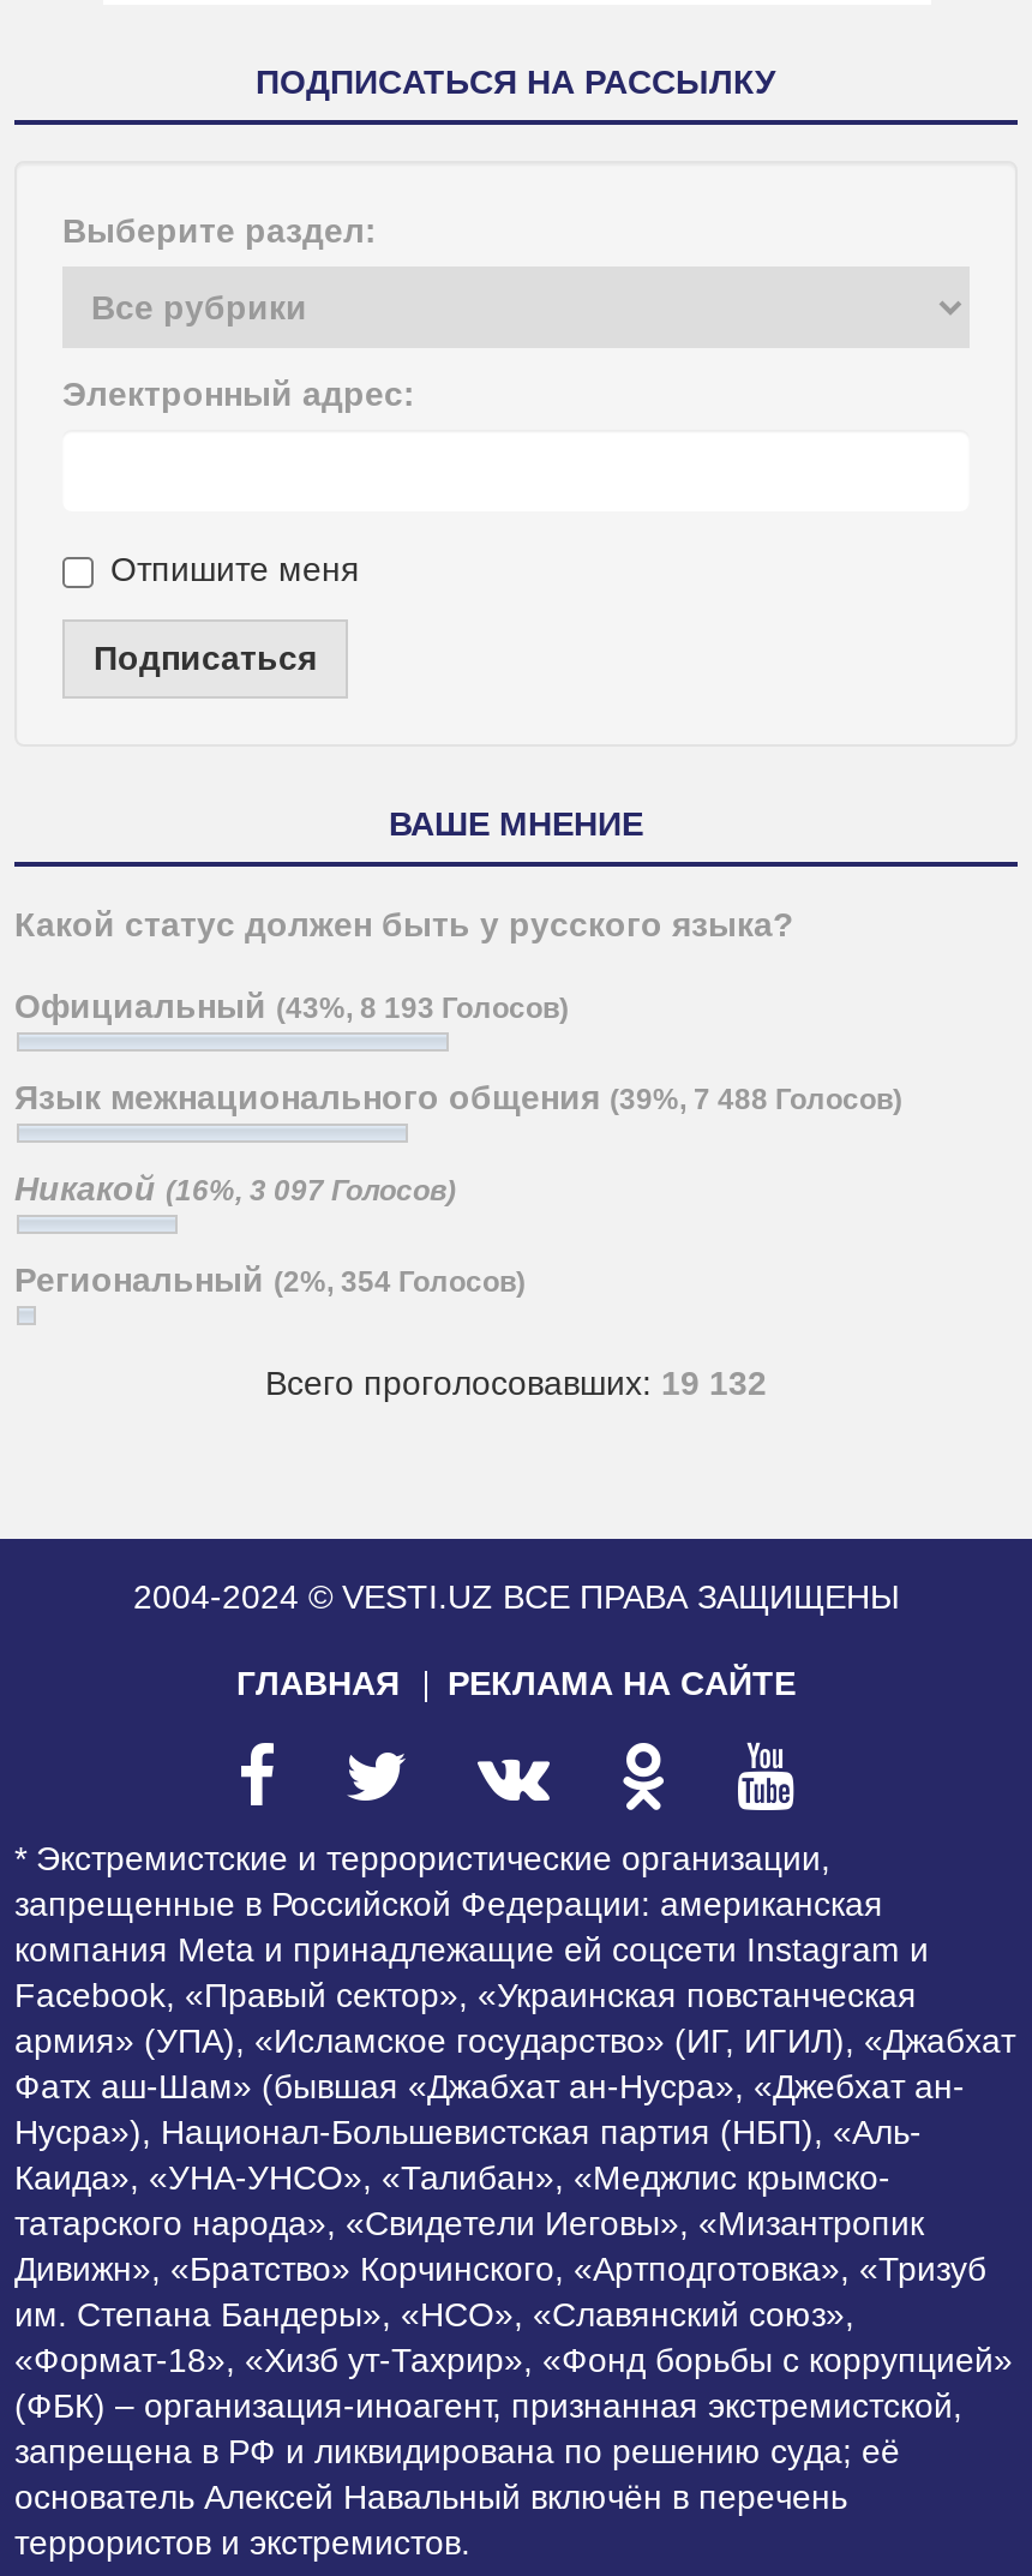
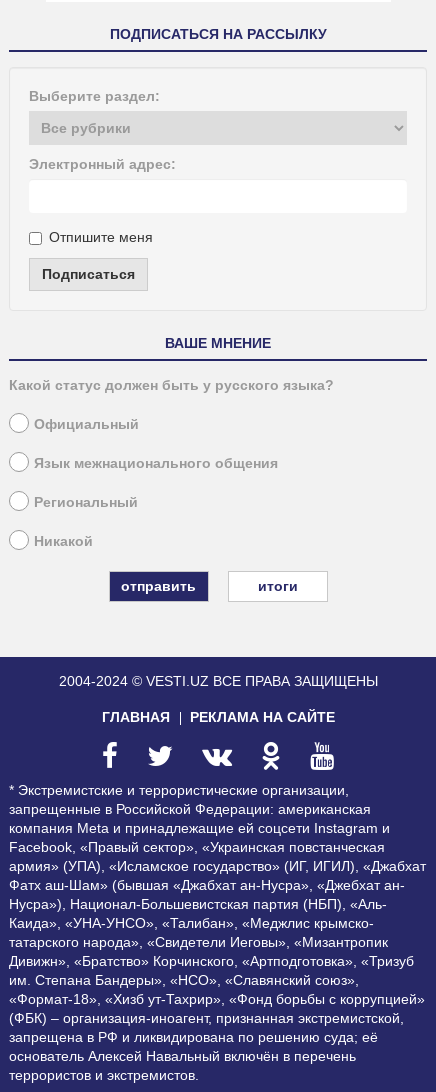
- Официальный (43%, 8 193 Голосов)
+ Официальный

- Язык межнационального общения (39%, 7 488 Голосов)
+ Язык межнационального общения

- Никакой (16%, 3 097 Голосов)
+ Региональный

- Региональный (2%, 354 Голосов)
+ Никакой

- Всего проголосовавших: 19 132
+ итоги
